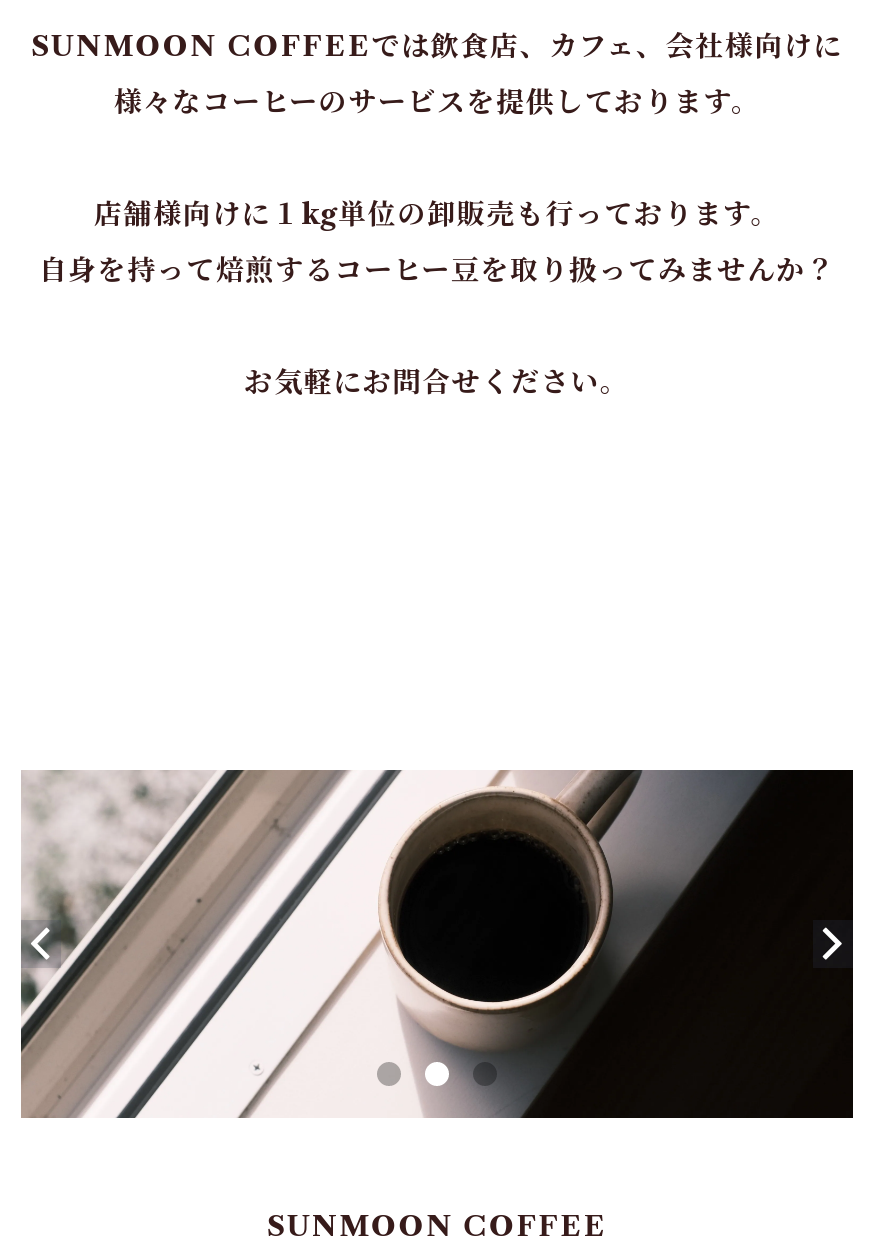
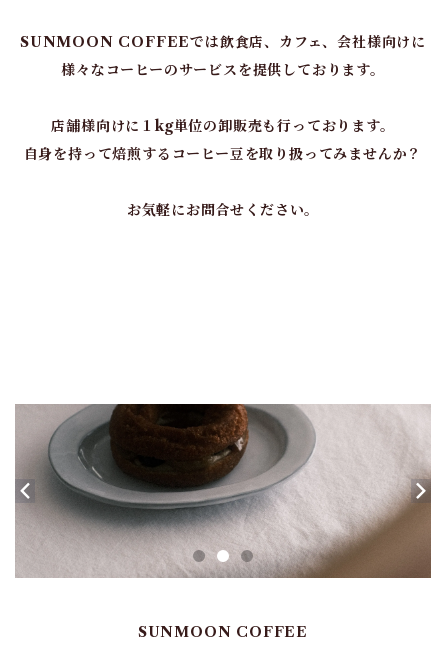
- [image]
+ [image]
